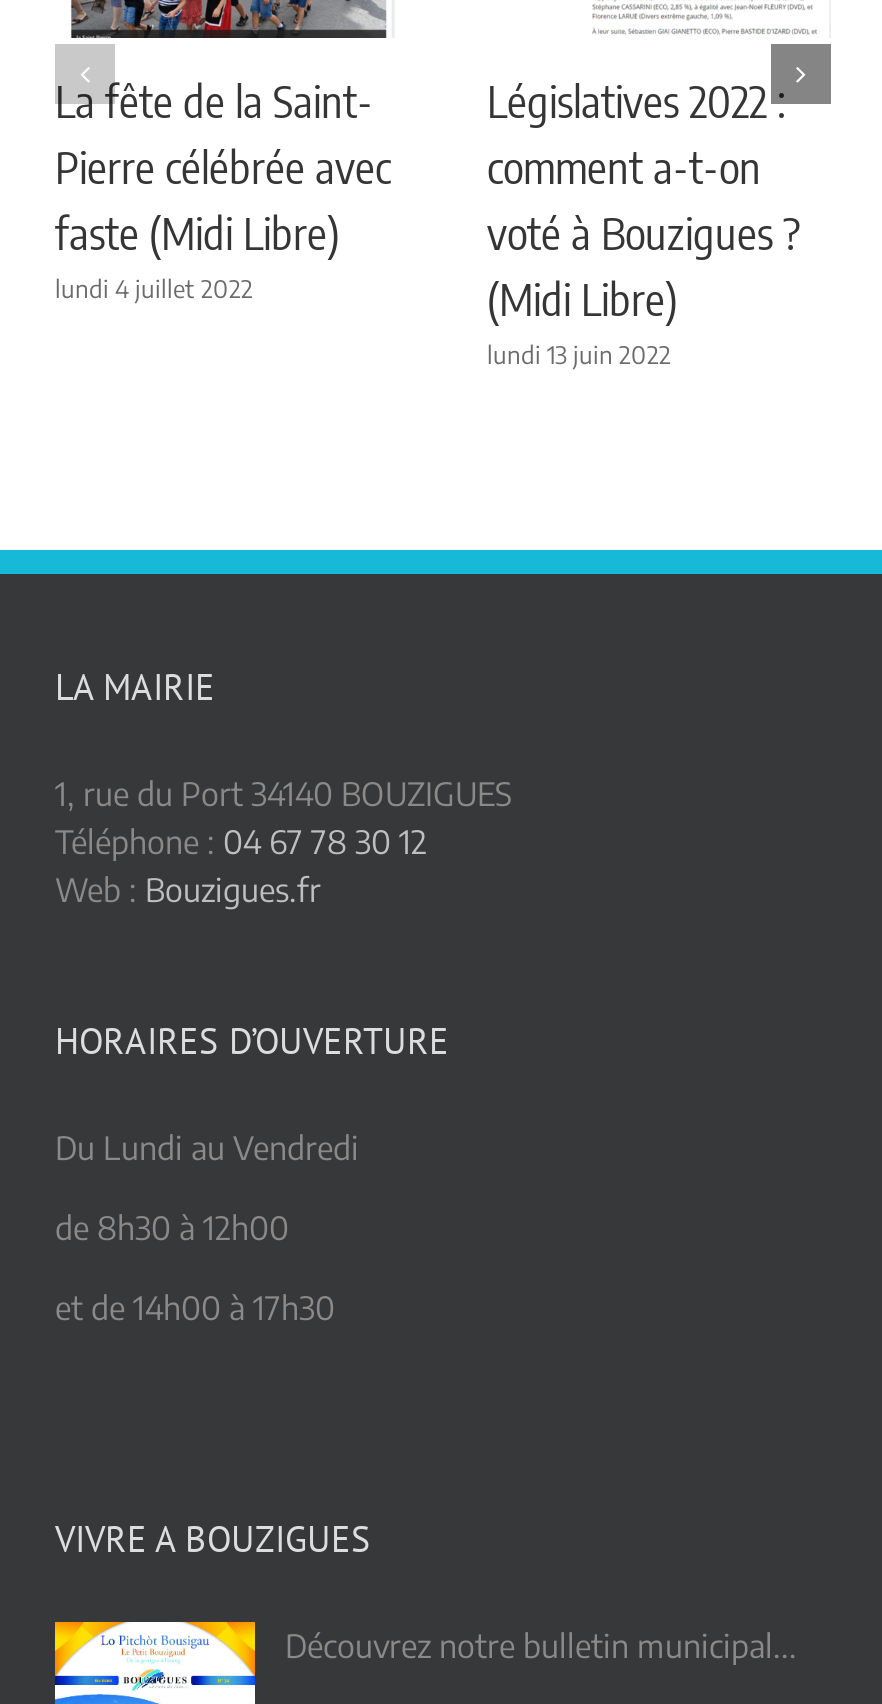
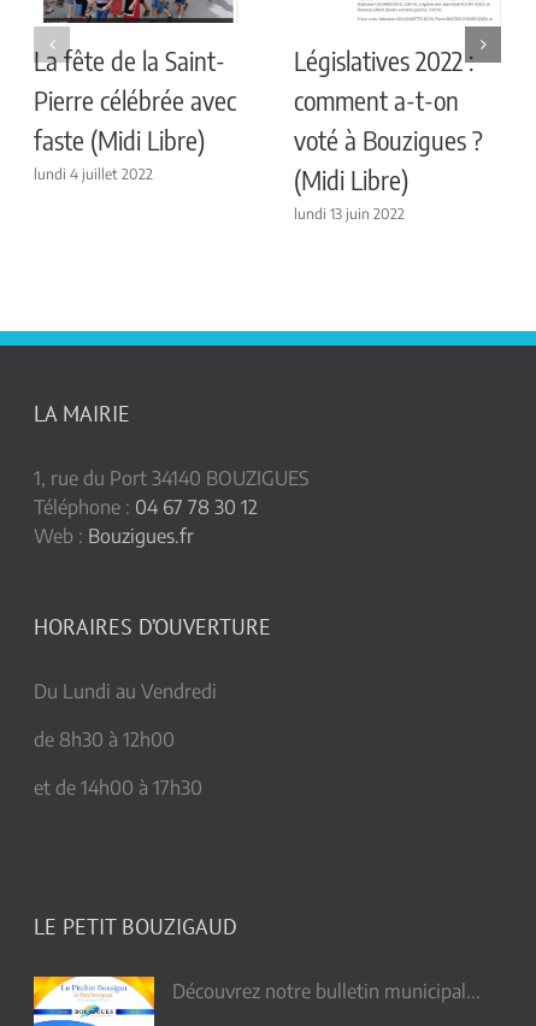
- VIVRE A BOUZIGUES
+ LE PETIT BOUZIGAUD
